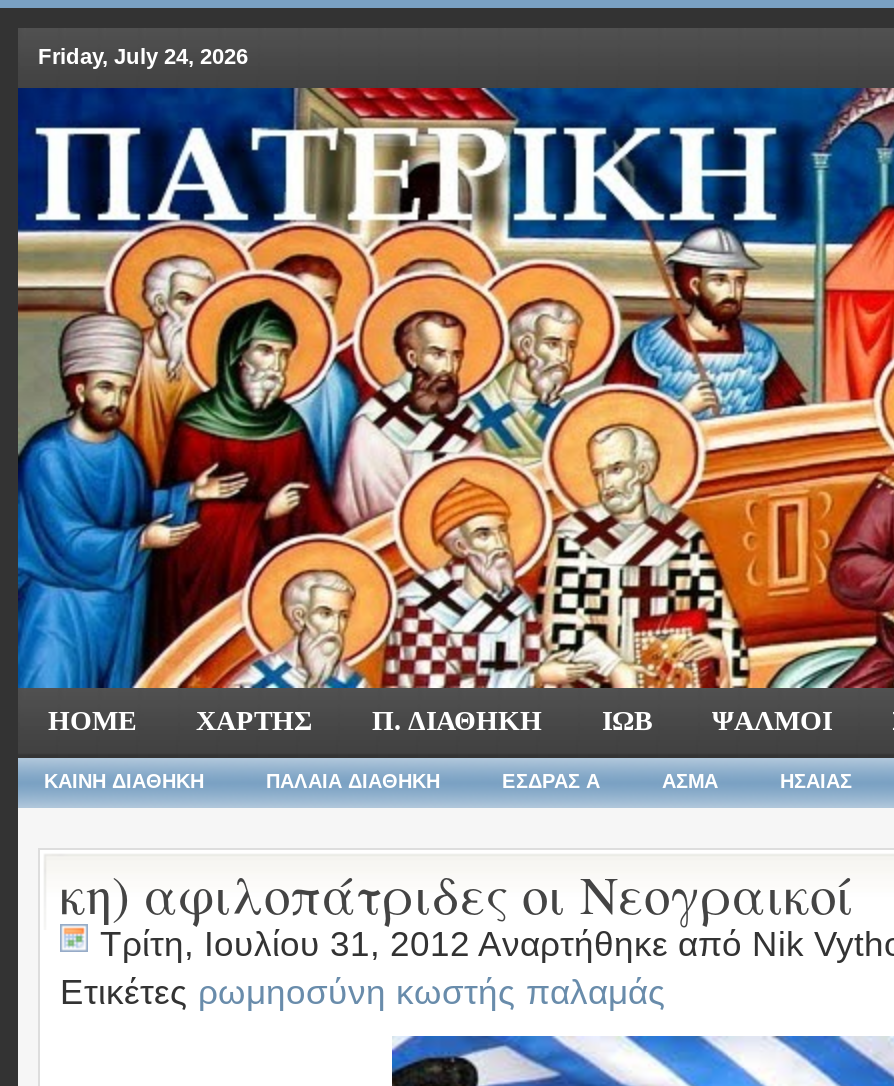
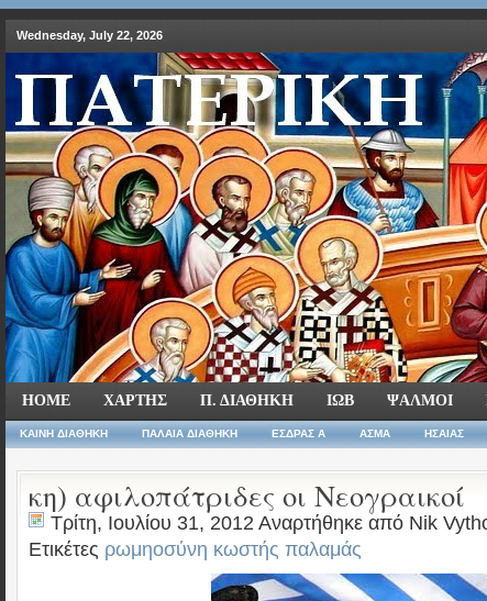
- Friday, July 24, 2026
+ Wednesday, July 22, 2026
